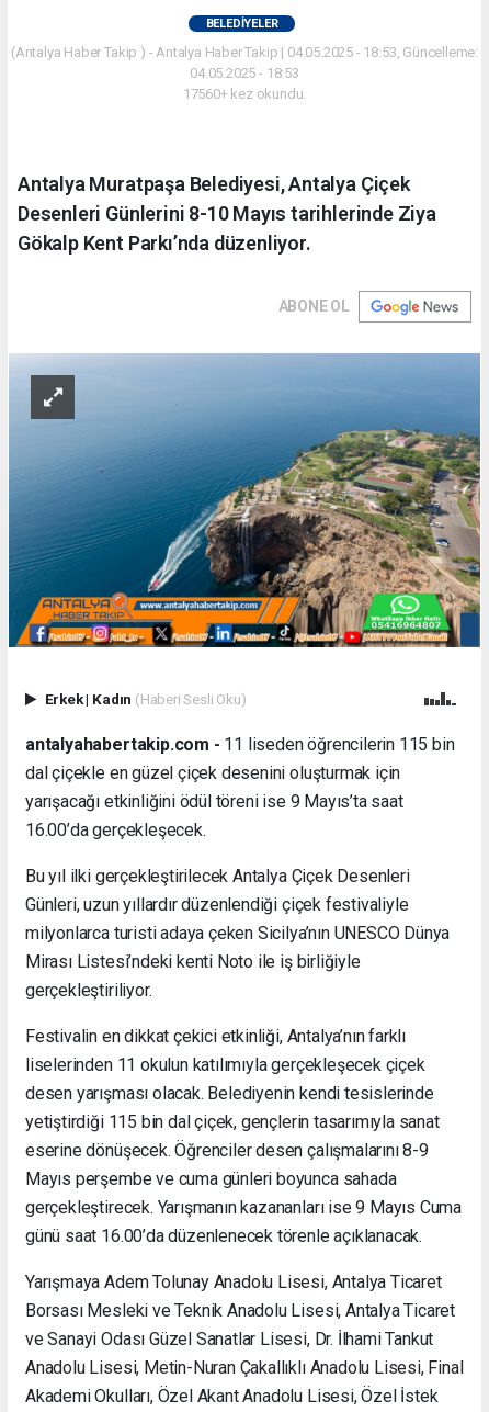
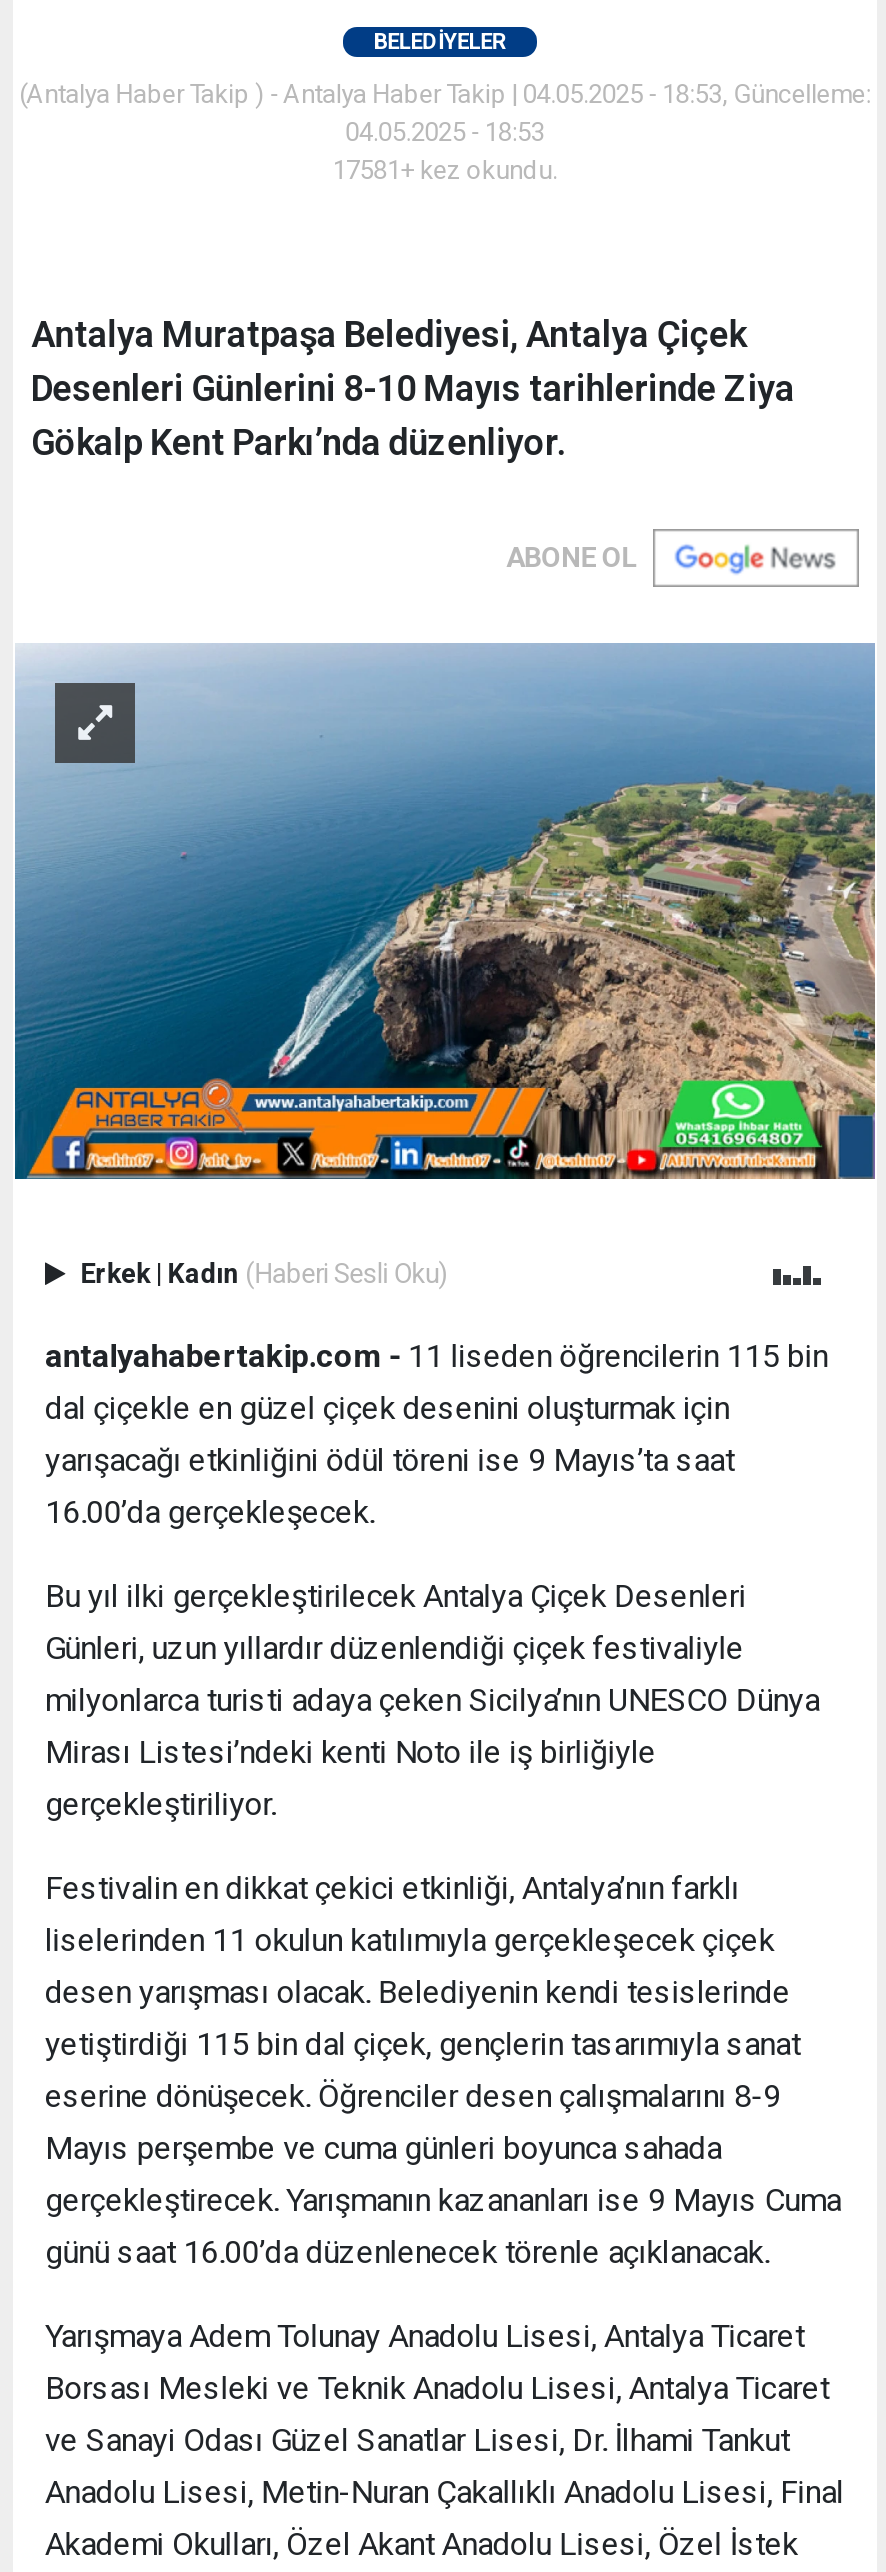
- 17560+ kez okundu.
+ 17581+ kez okundu.
